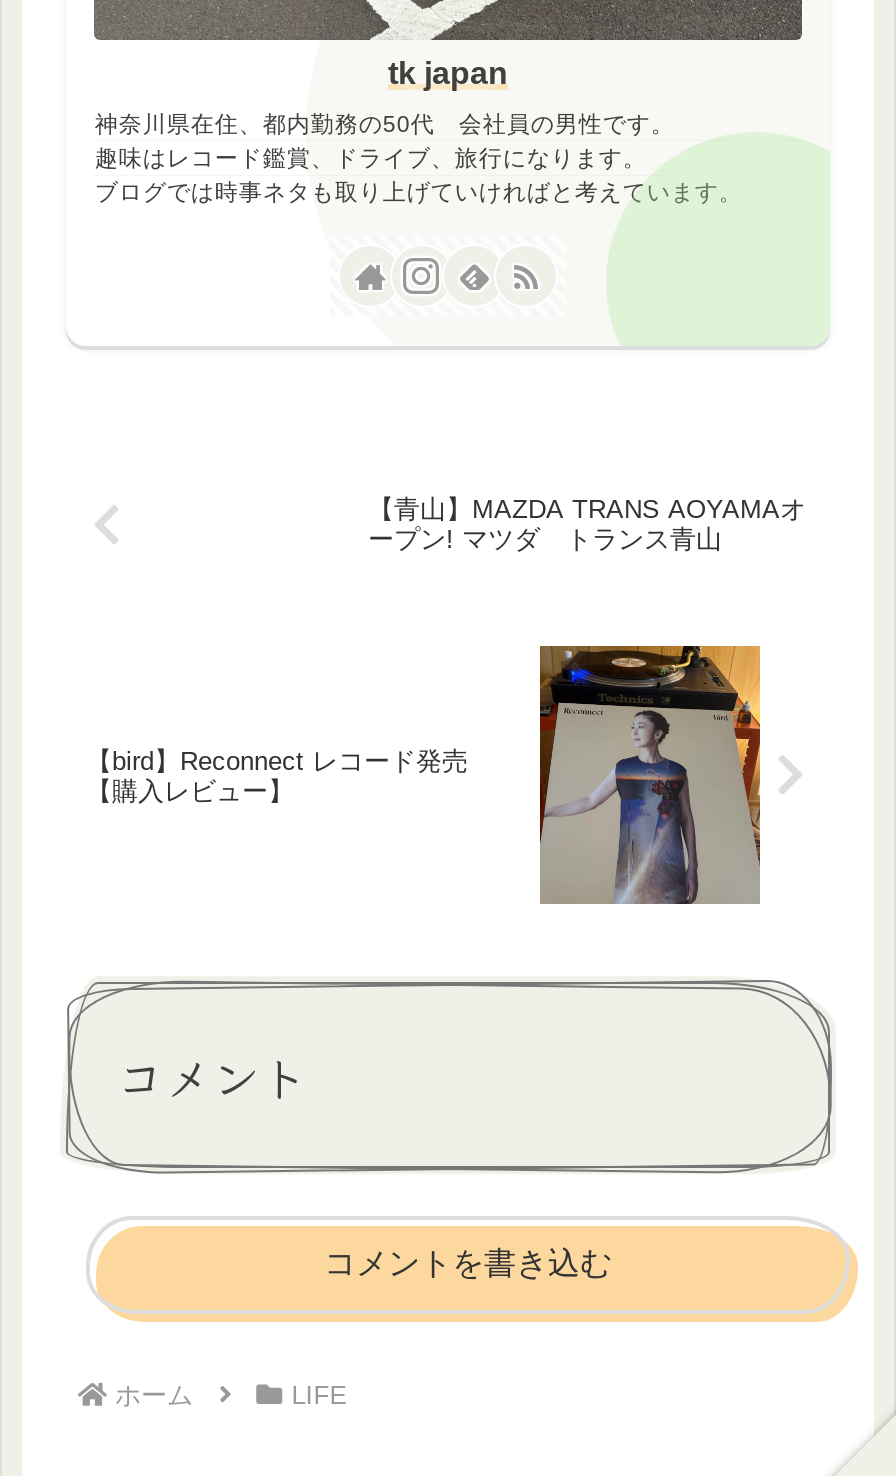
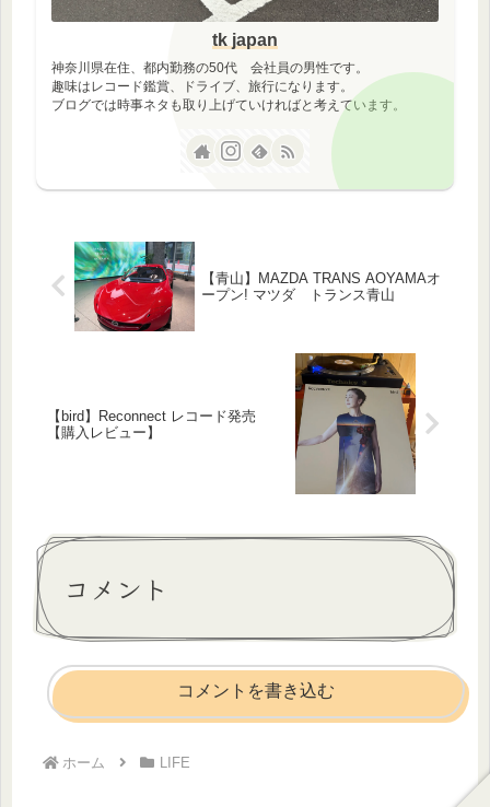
+ [image]
